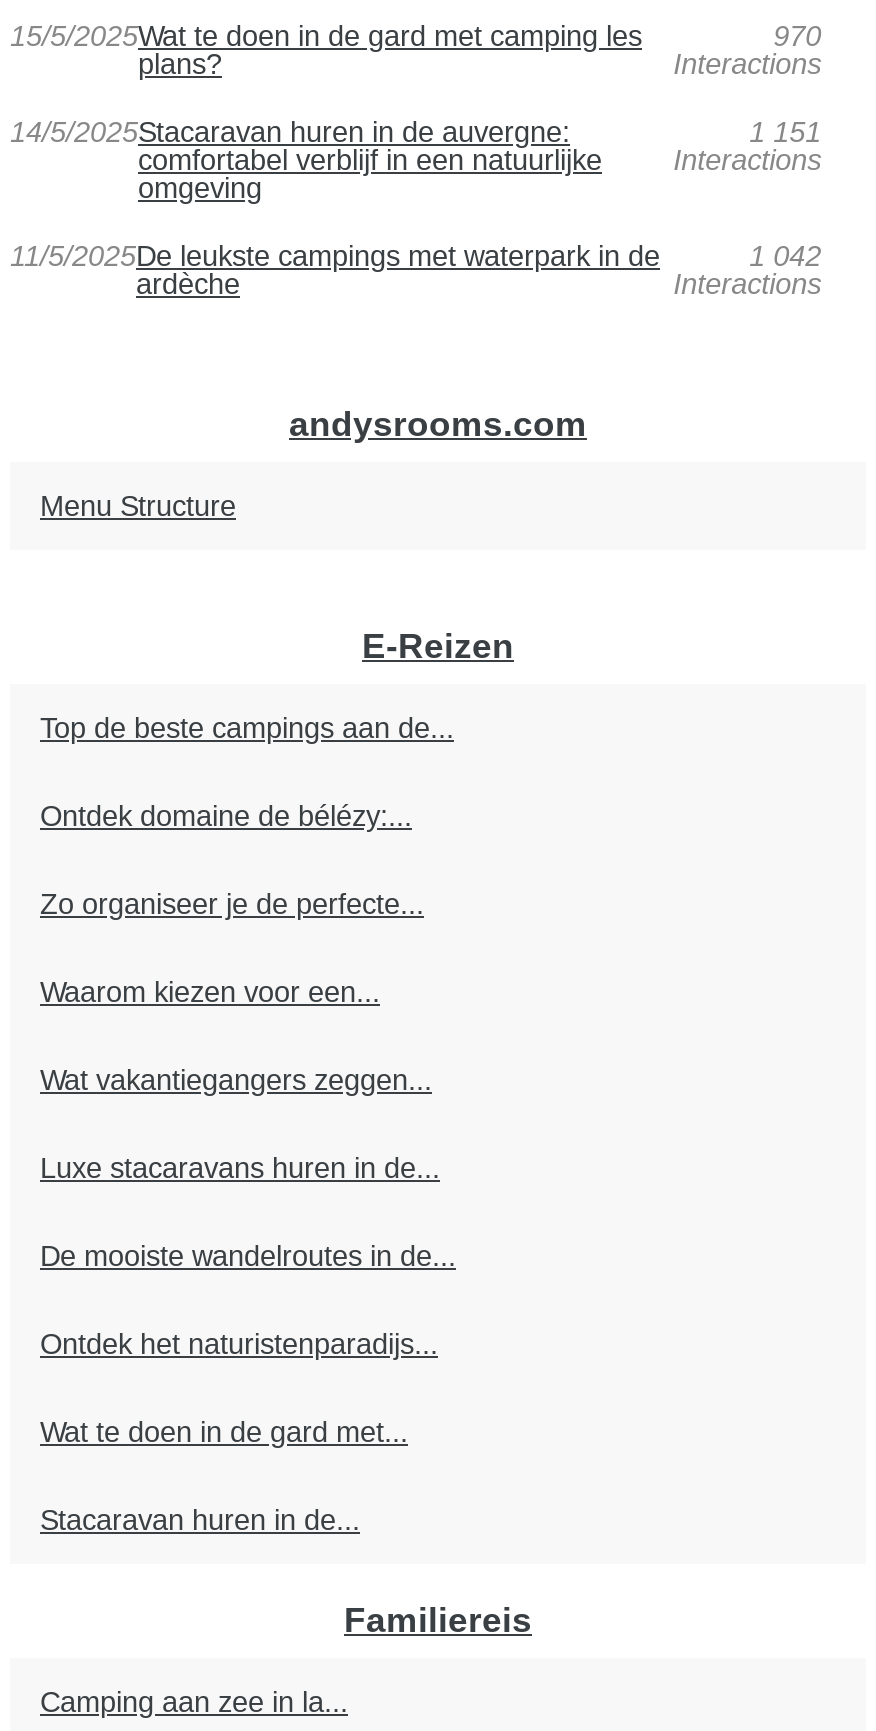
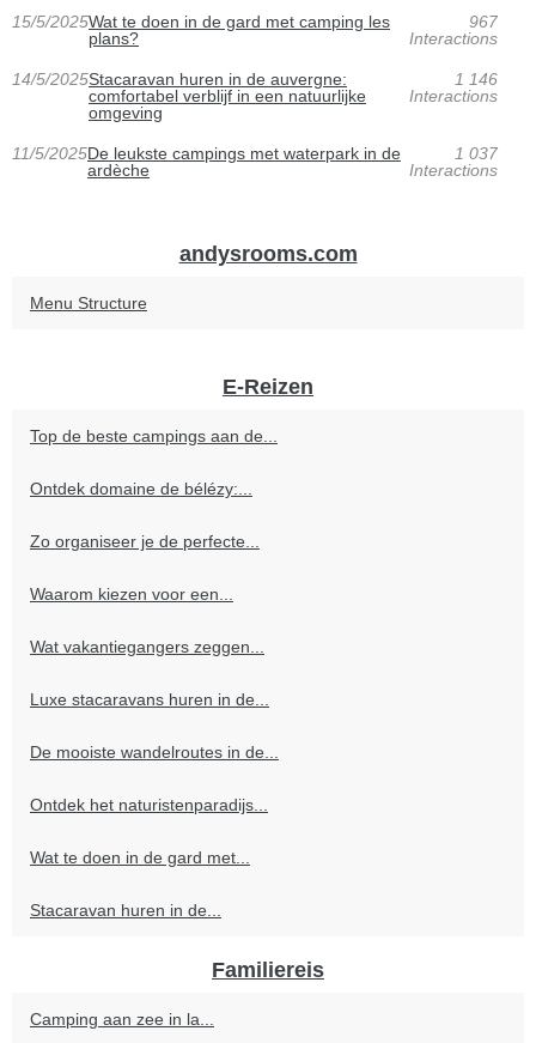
- 970
+ 967

- 1 151
+ 1 146

- 1 042
+ 1 037
